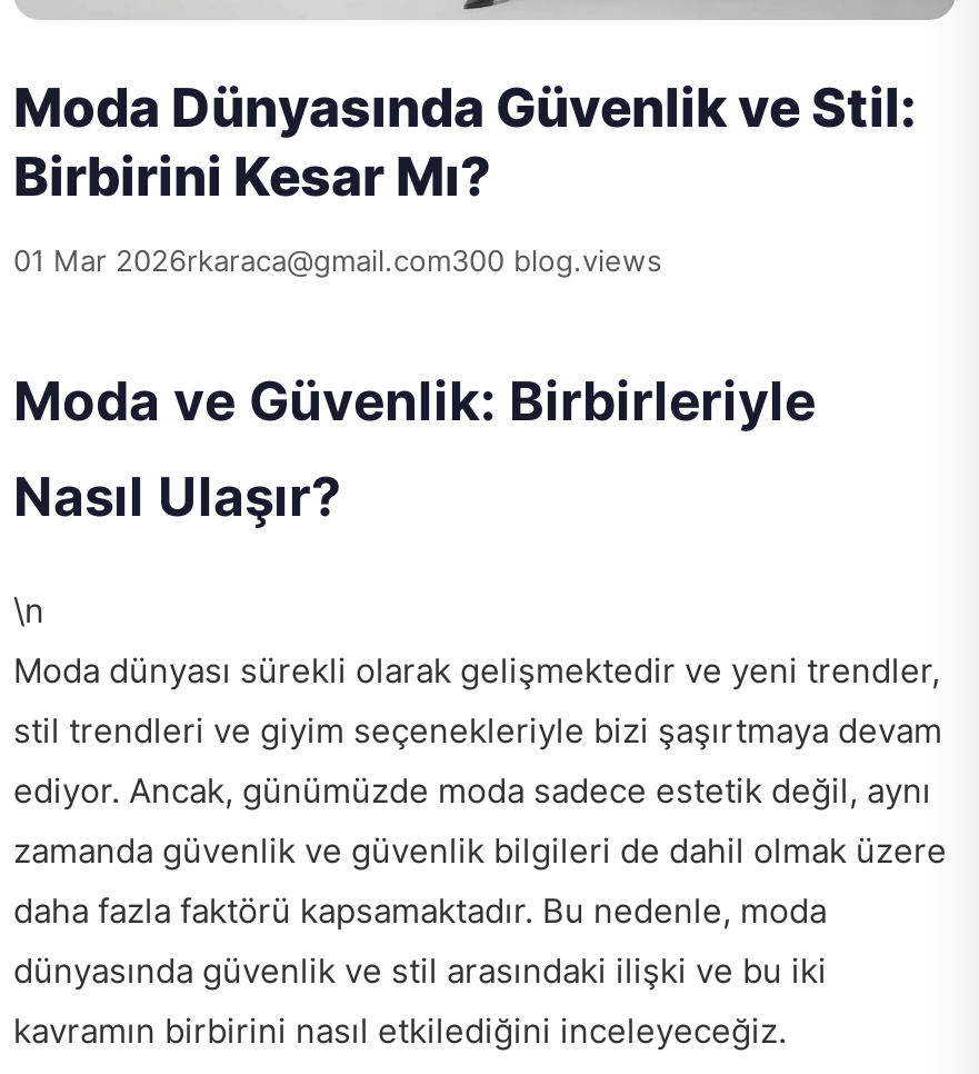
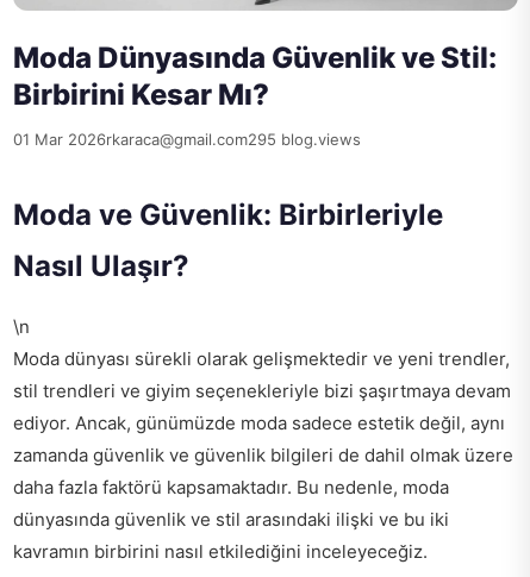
- 01 Mar 2026rkaraca@gmail.com300 blog.views
+ 01 Mar 2026rkaraca@gmail.com295 blog.views
